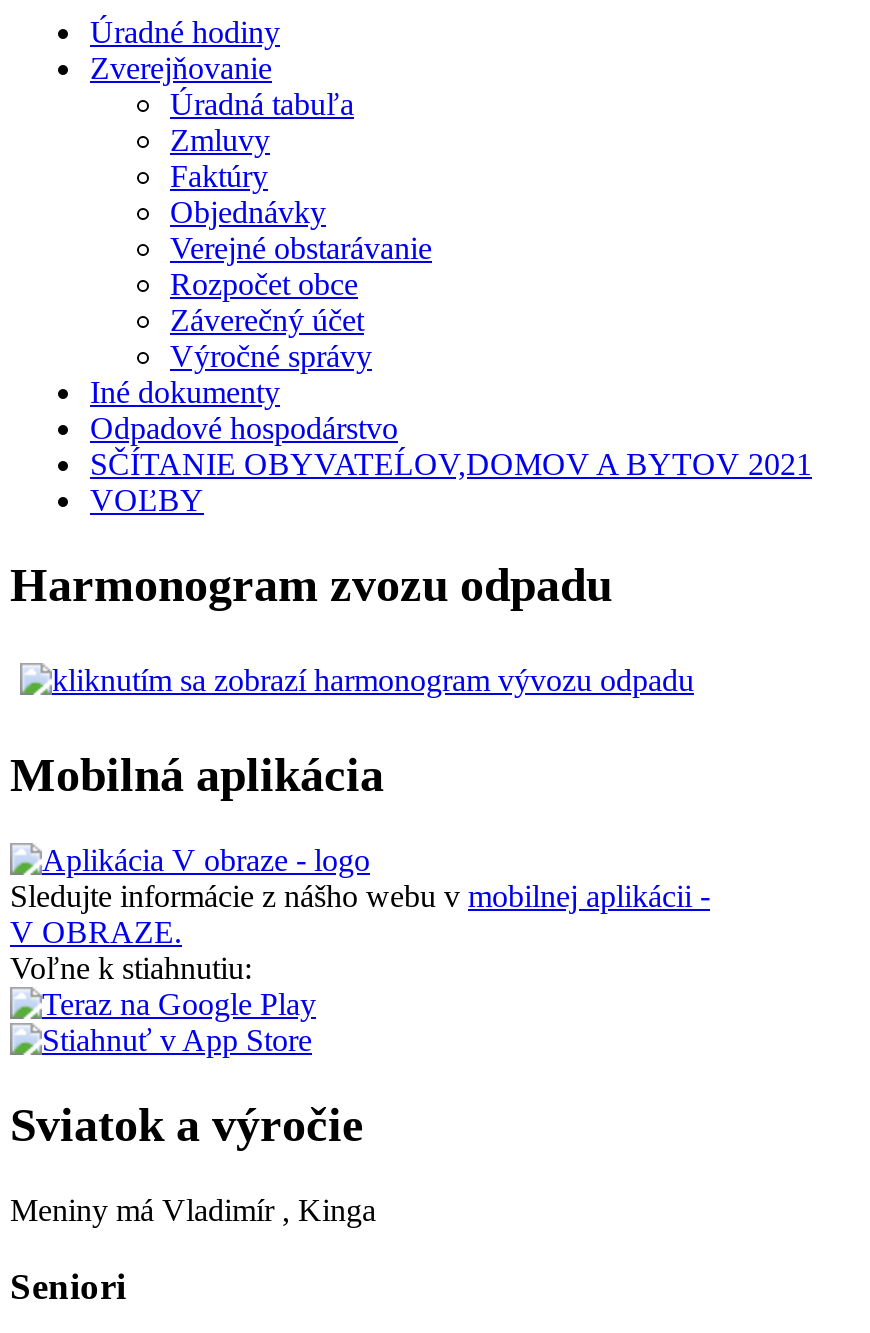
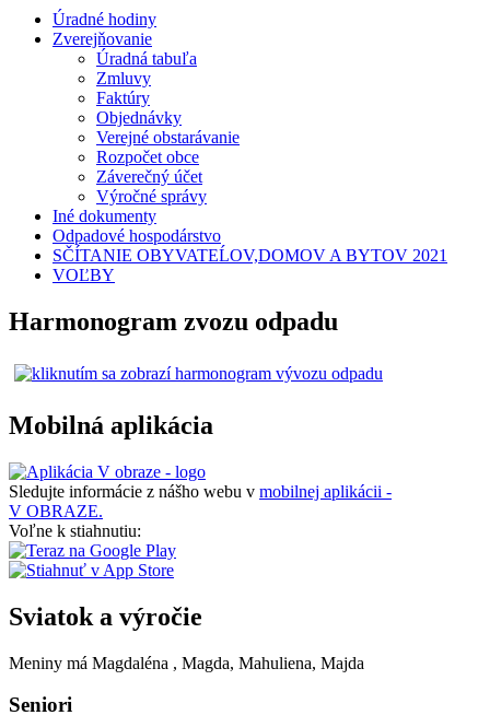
- Meniny má Vladimír , Kinga
+ Meniny má Magdaléna , Magda, Mahuliena, Majda
